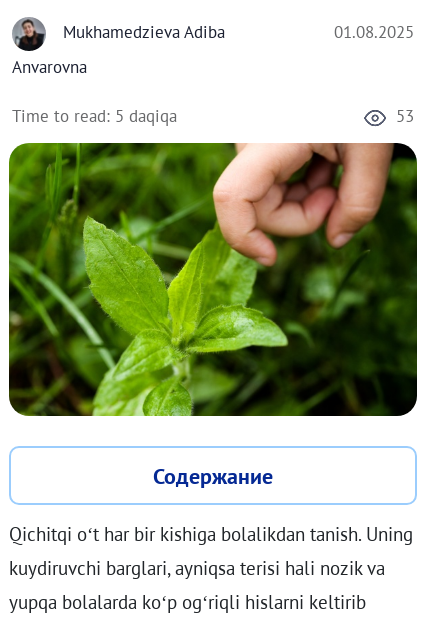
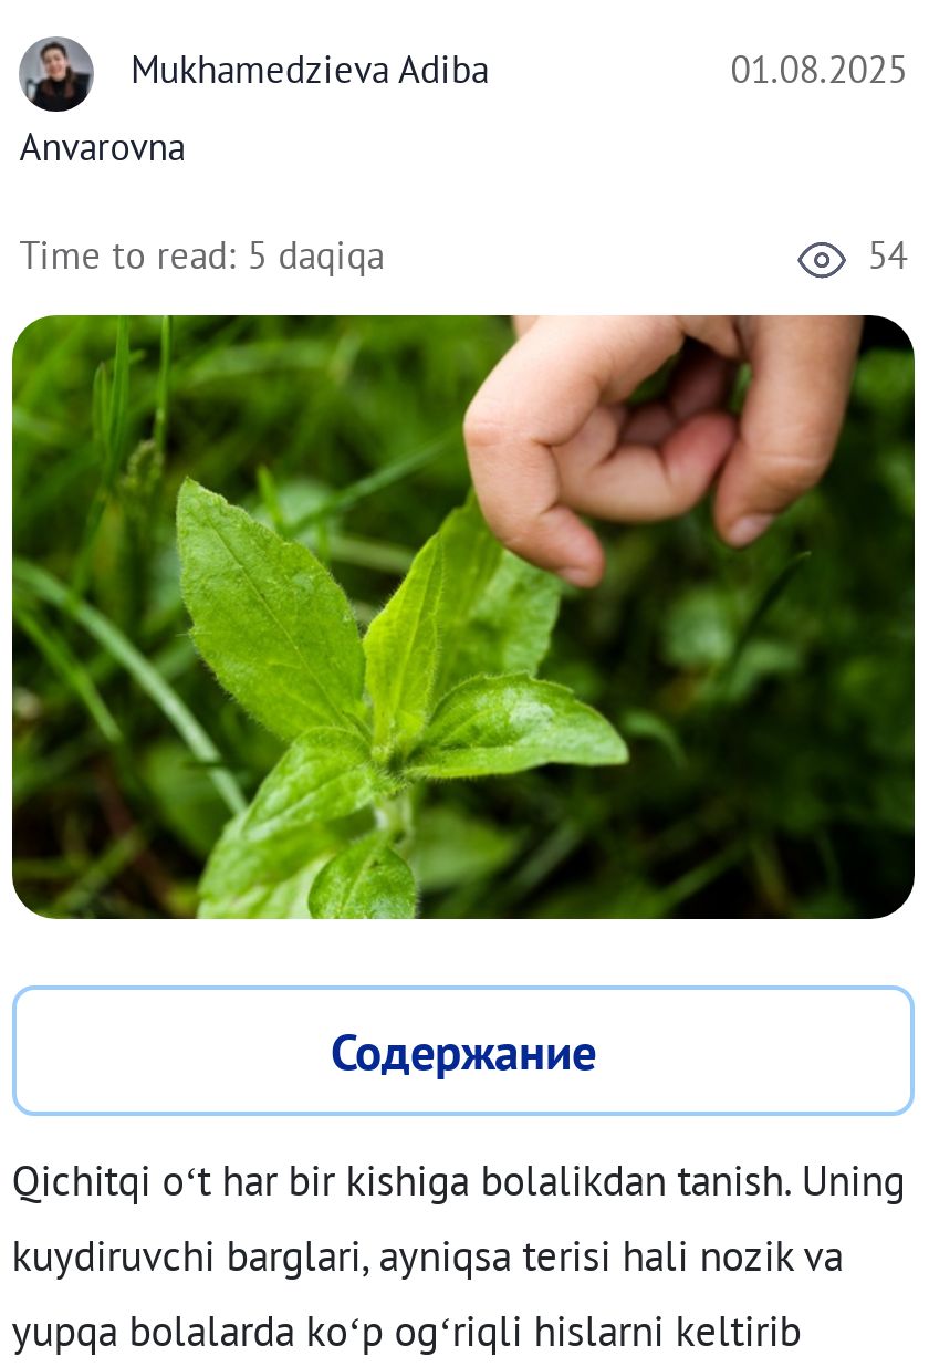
- 53
+ 54
